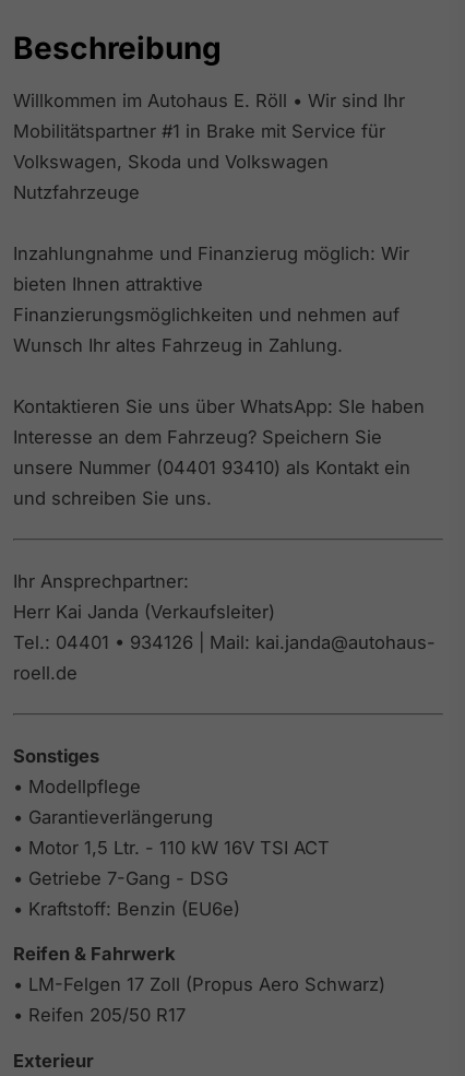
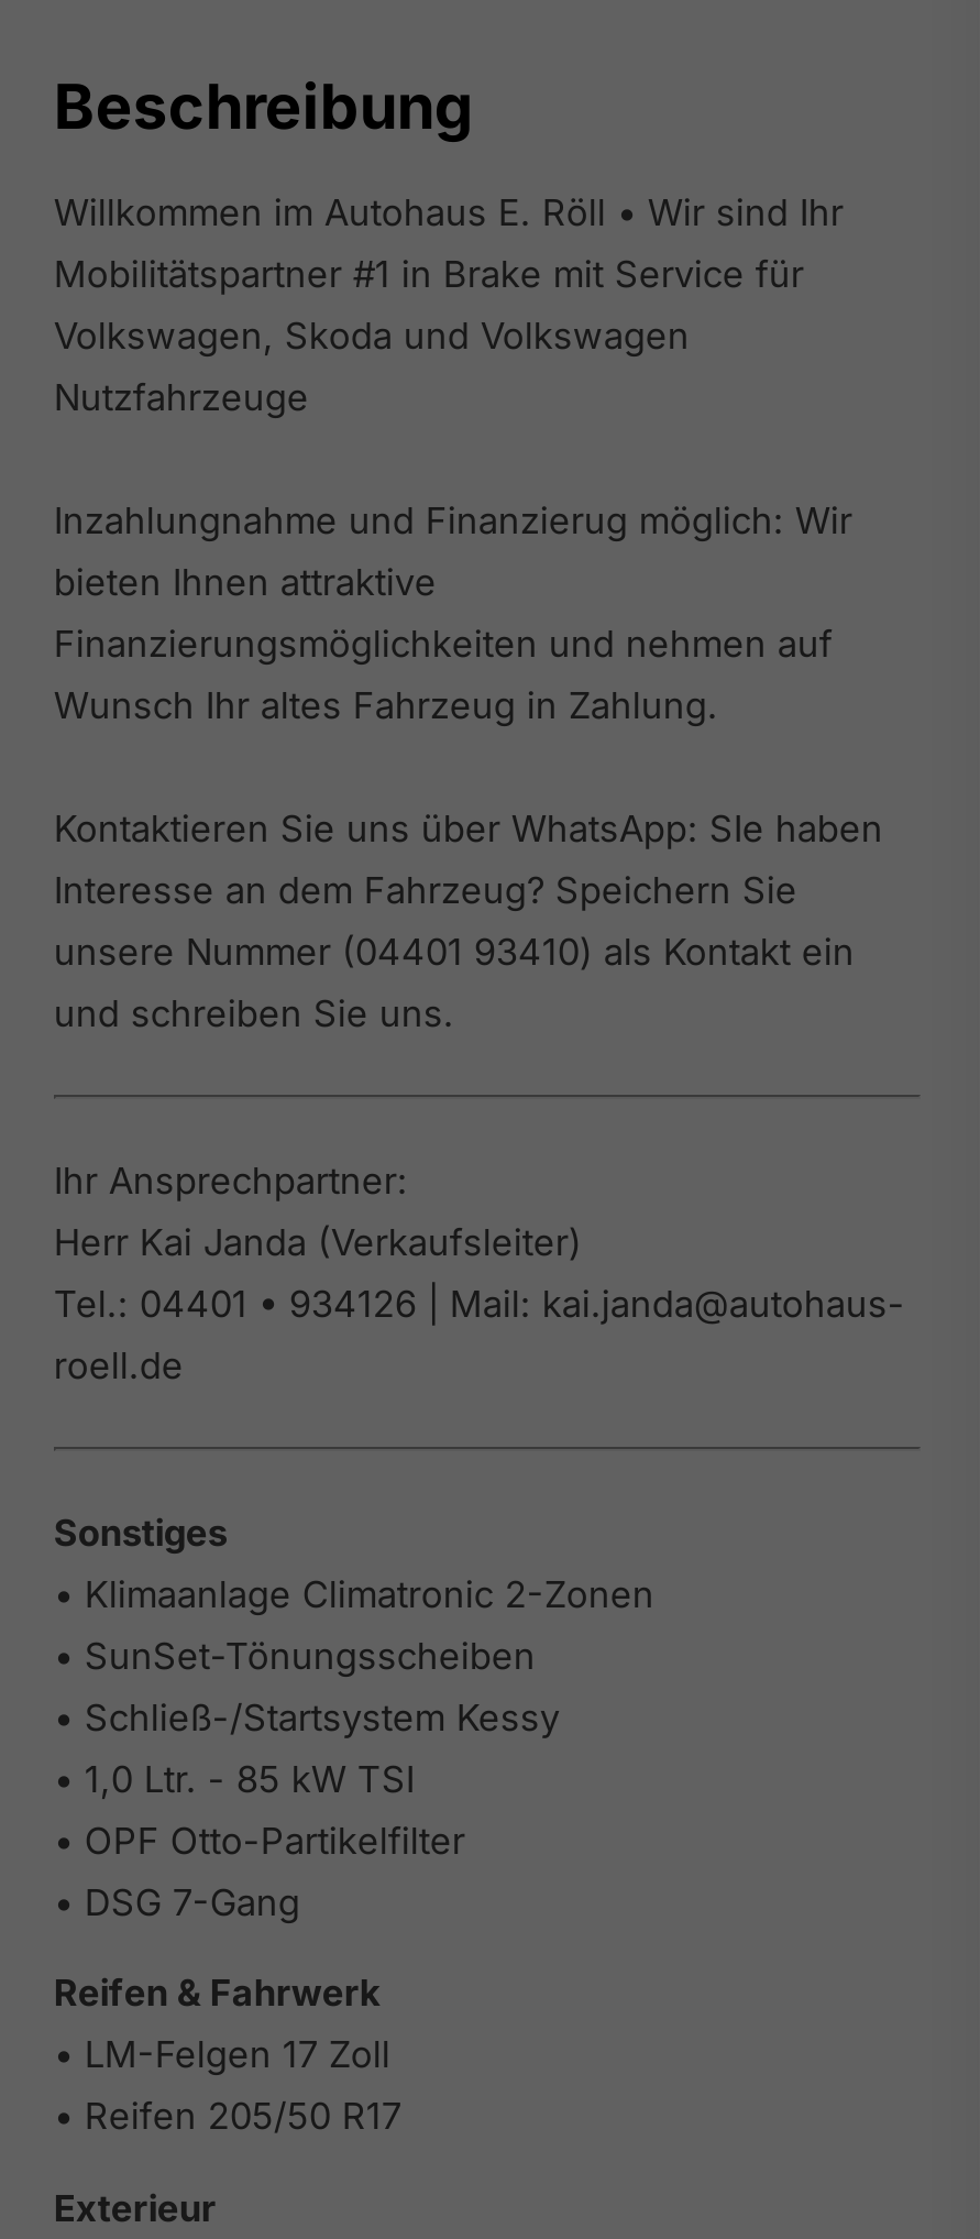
- • Modellpflege
- • Garantieverlängerung
- • Motor 1,5 Ltr. - 110 kW 16V TSI ACT
- • Getriebe 7-Gang - DSG
- • Kraftstoff: Benzin (EU6e)
+ • Klimaanlage Climatronic 2-Zonen
+ • SunSet-Tönungsscheiben
+ • Schließ-/Startsystem Kessy
+ • 1,0 Ltr. - 85 kW TSI
+ • OPF Otto-Partikelfilter
+ • DSG 7-Gang

- • LM-Felgen 17 Zoll (Propus Aero Schwarz)
+ • LM-Felgen 17 Zoll
